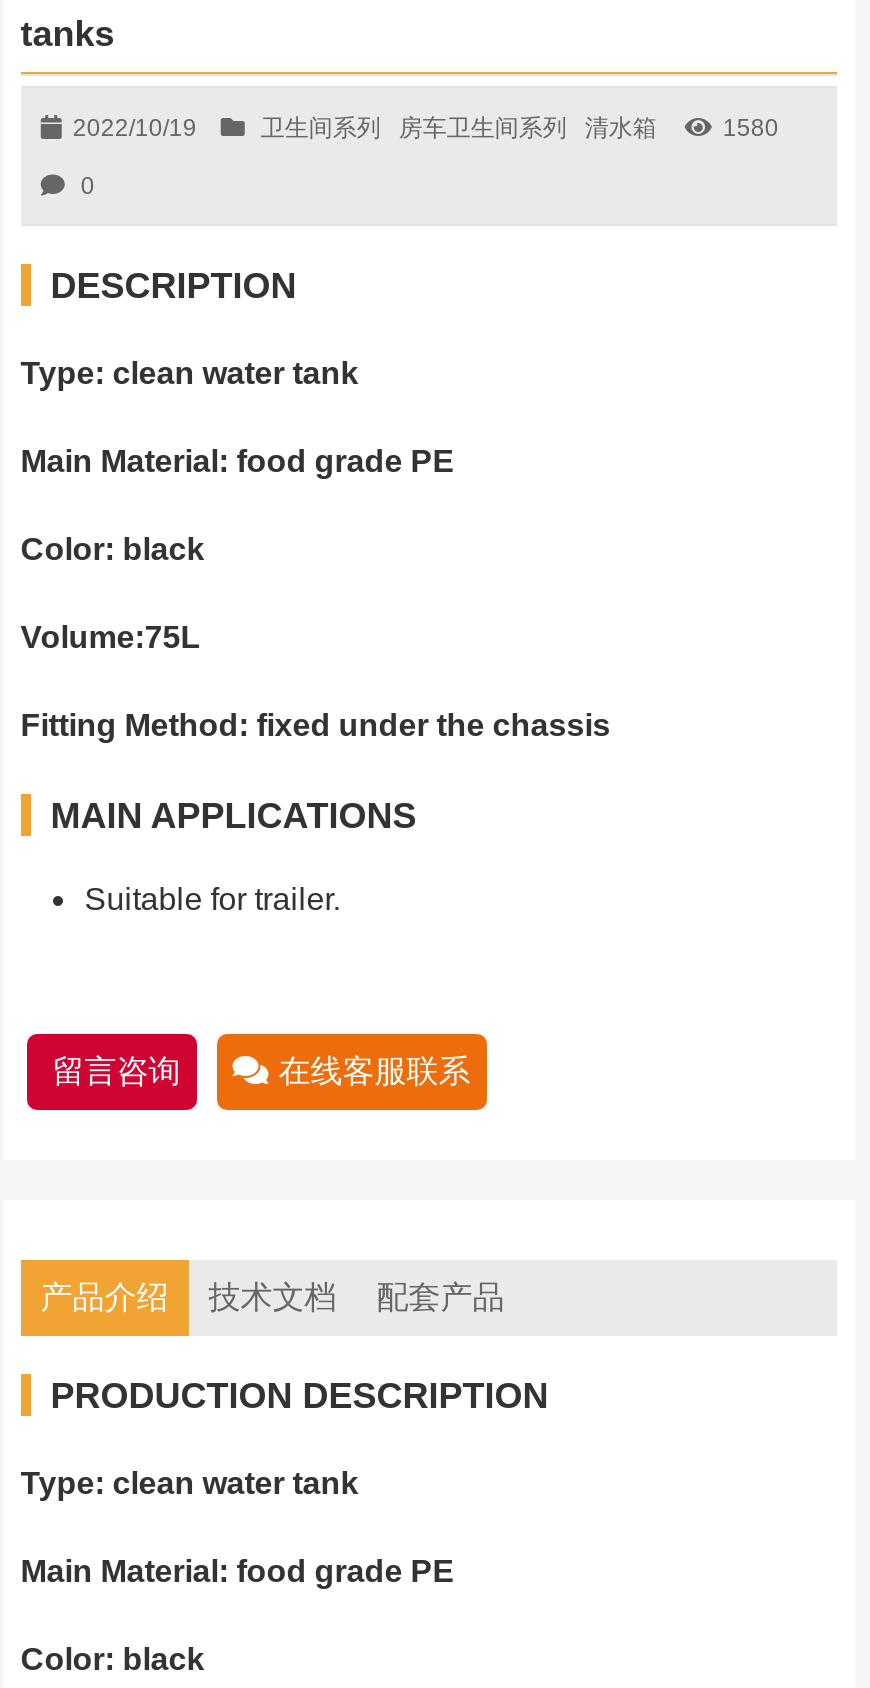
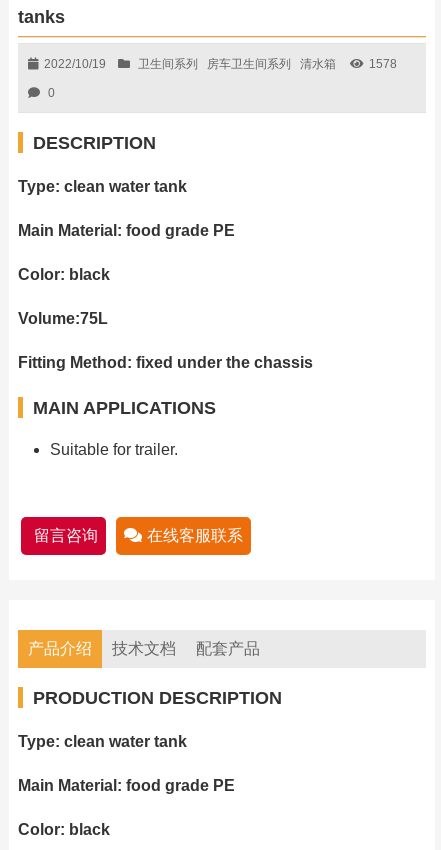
- 1580
+ 1578
